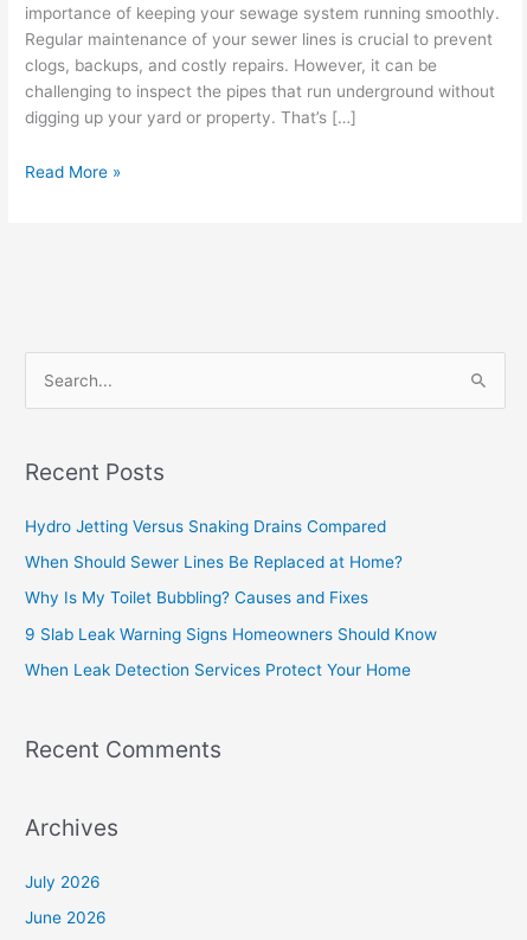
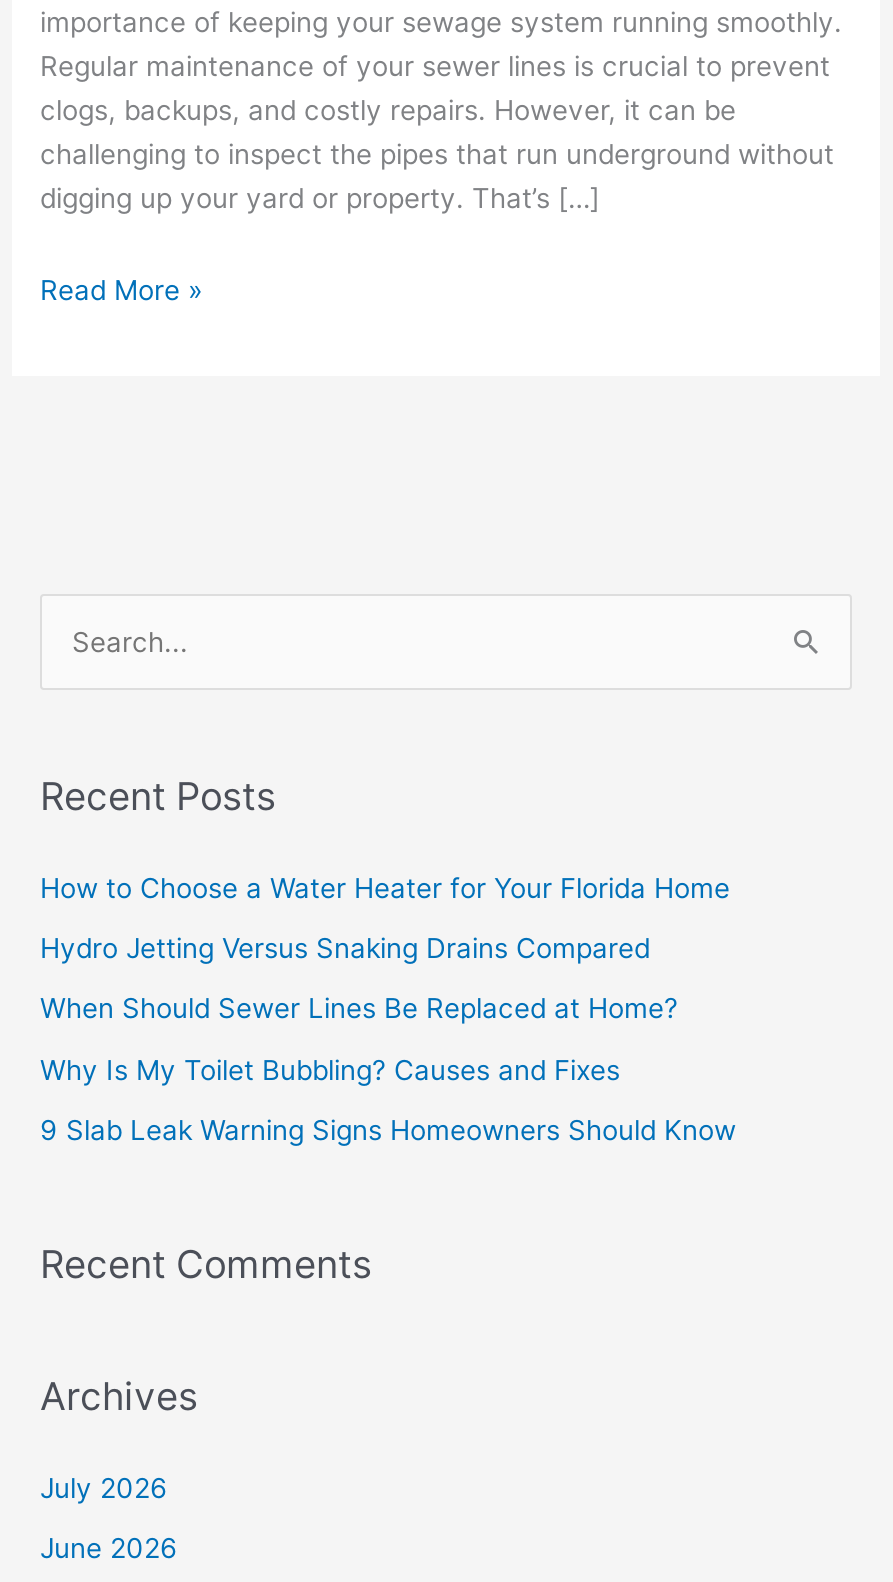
+ How to Choose a Water Heater for Your Florida Home

moved down: Hydro Jetting Versus Snaking Drains Compared | When Should Sewer Lines Be Replaced at Home? | Why Is My Toilet Bubbling? Causes and Fixes | 9 Slab Leak Warning Signs Homeowners Should Know

- When Leak Detection Services Protect Your Home
